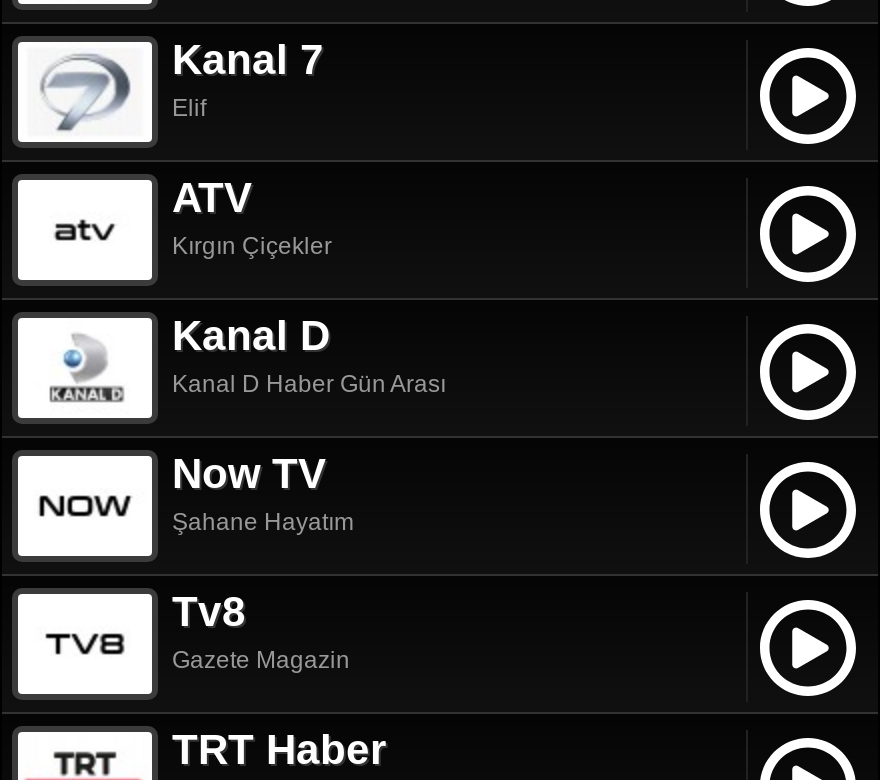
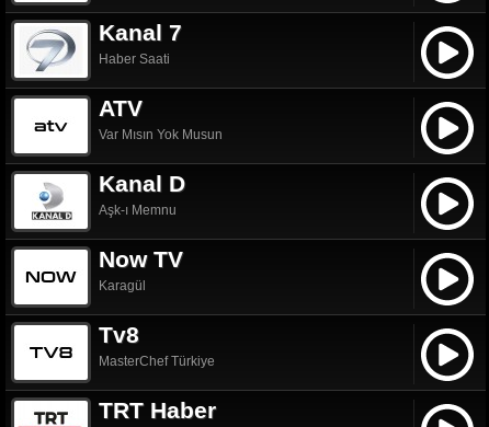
- Elif
+ Haber Saati

- Kırgın Çiçekler
+ Var Mısın Yok Musun

- Kanal D Haber Gün Arası
+ Aşk-ı Memnu

- Şahane Hayatım
+ Karagül

- Gazete Magazin
+ MasterChef Türkiye
